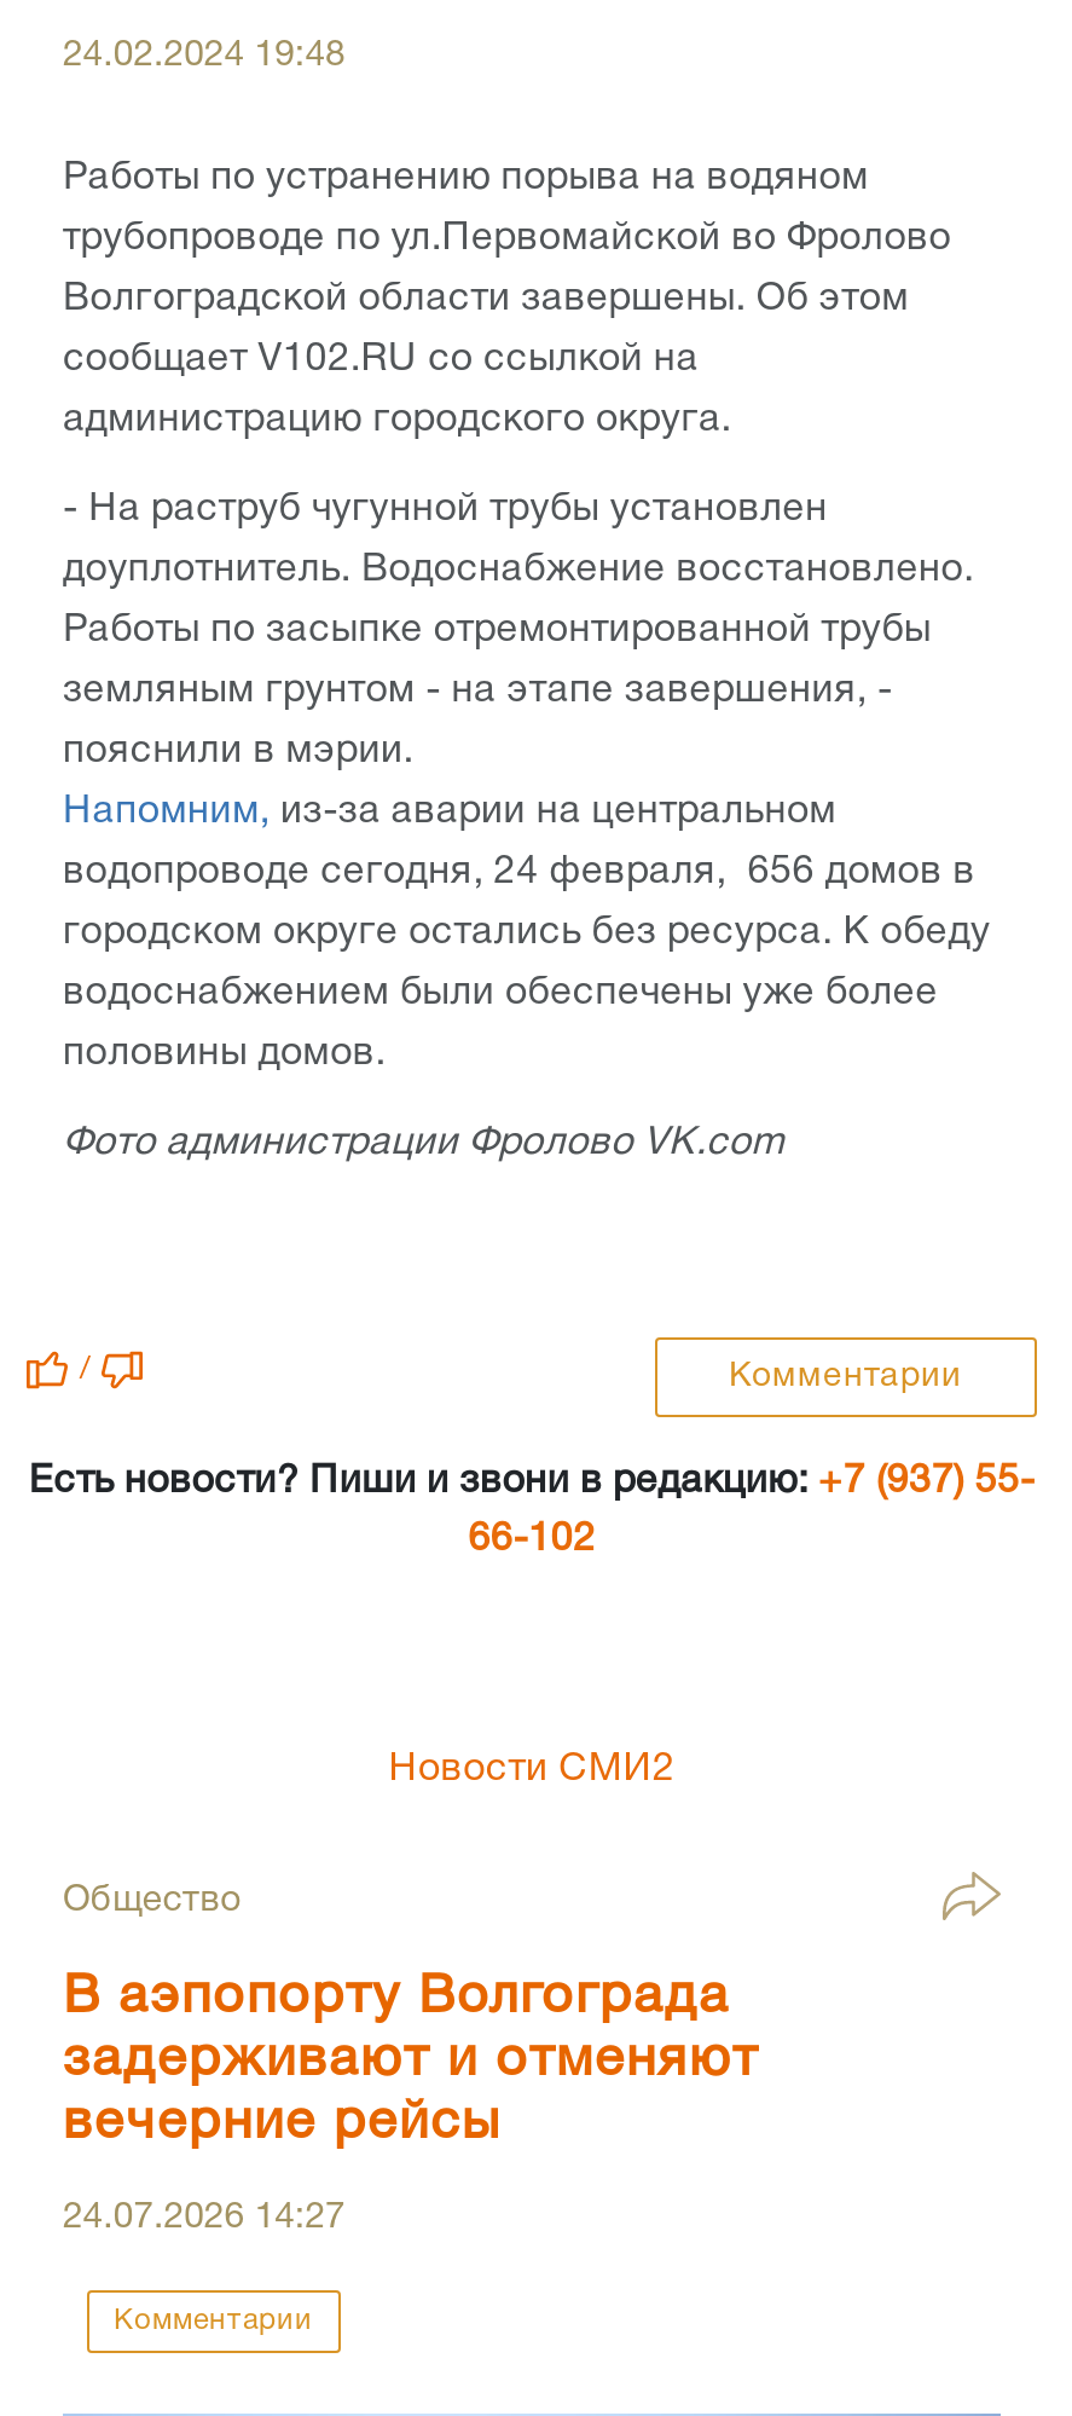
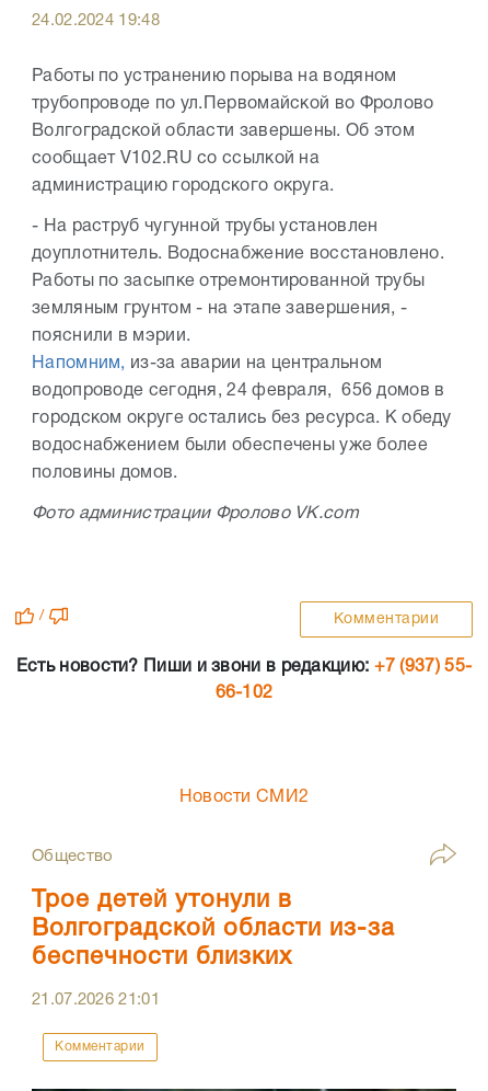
- В аэпопорту Волгограда
- задерживают и отменяют
- вечерние рейсы
+ Трое детей утонули в
+ Волгоградской области из-за
+ беспечности близких

- 24.07.2026 14:27
+ 21.07.2026 21:01
